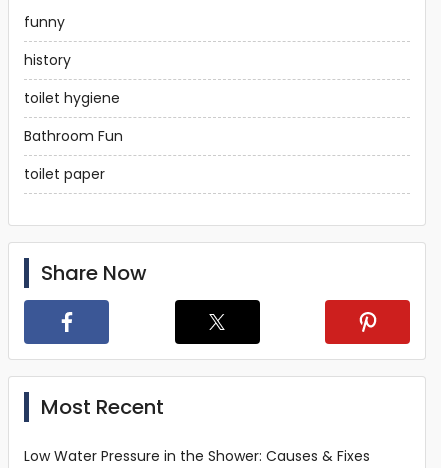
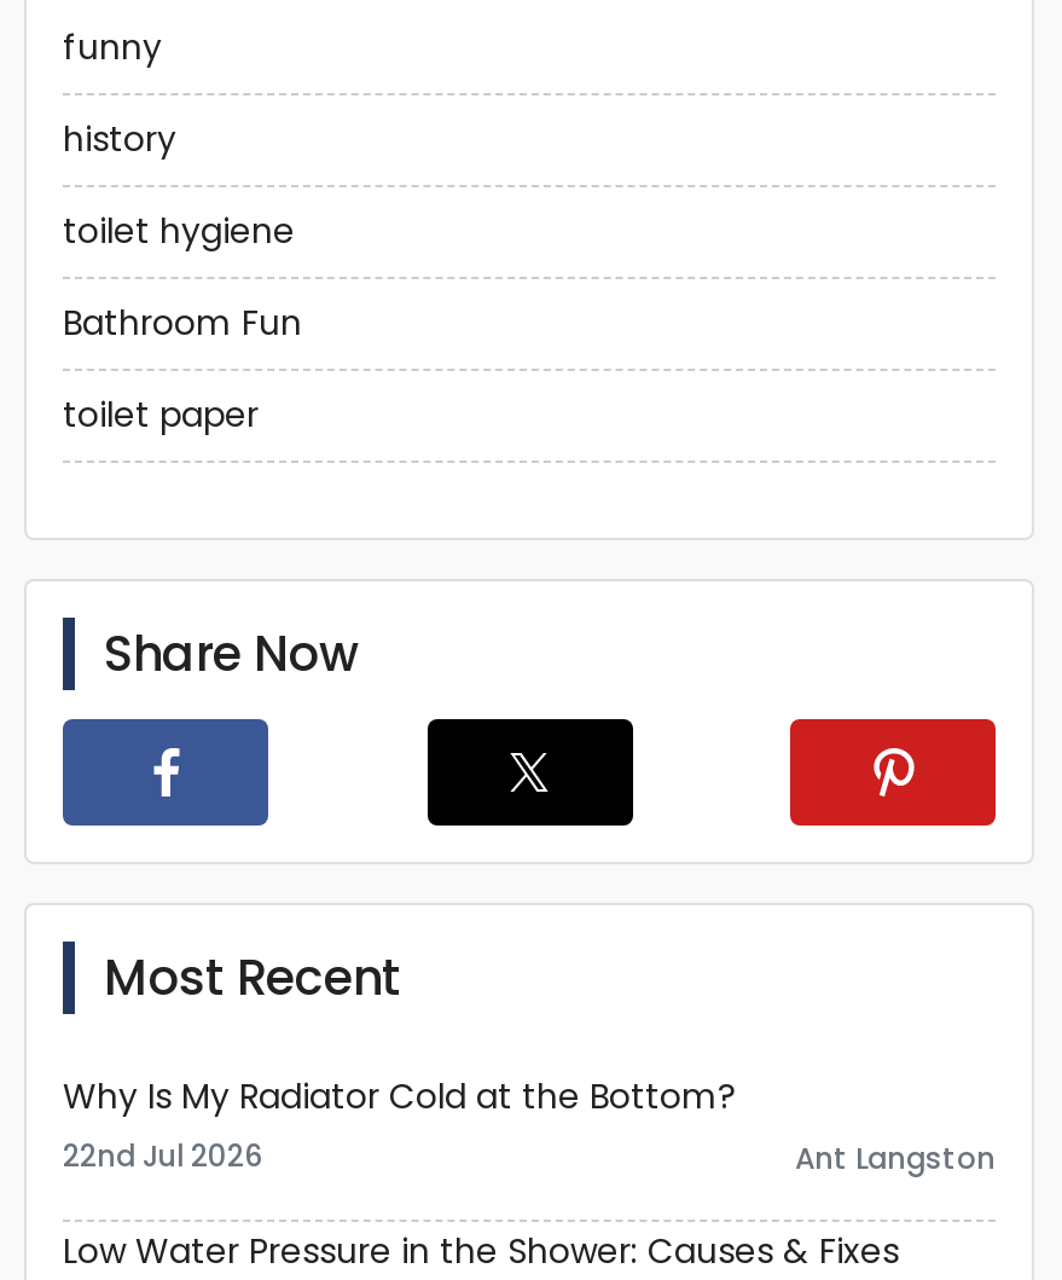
+ Why Is My Radiator Cold at the Bottom?
+ 22nd Jul 2026
+ Ant Langston
